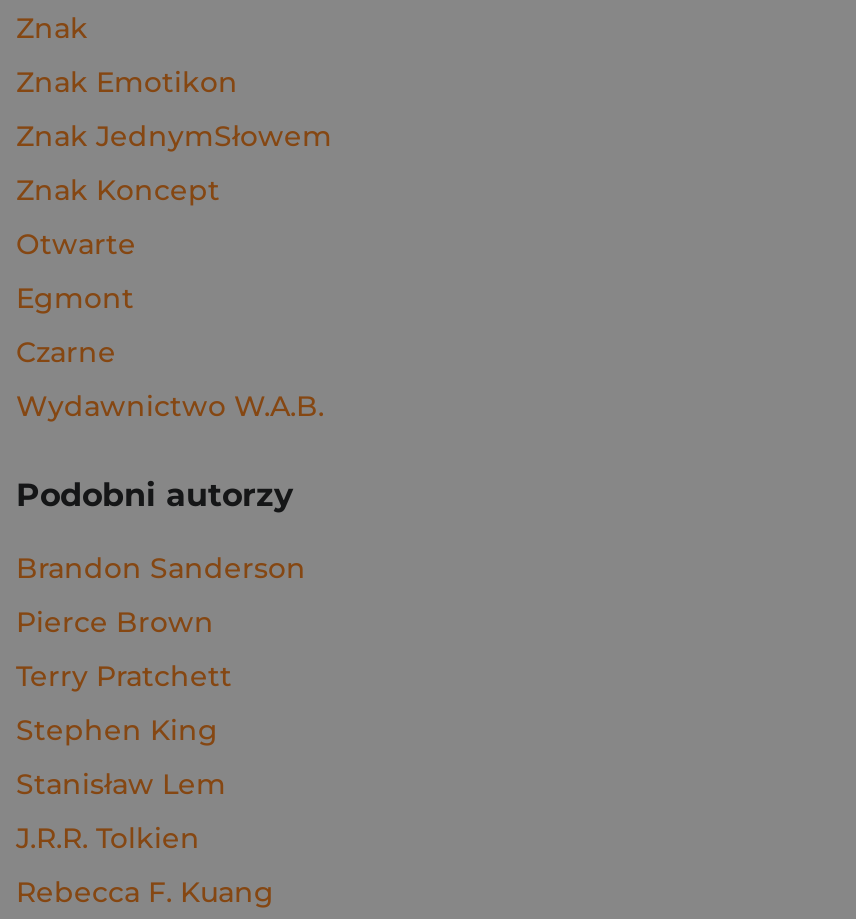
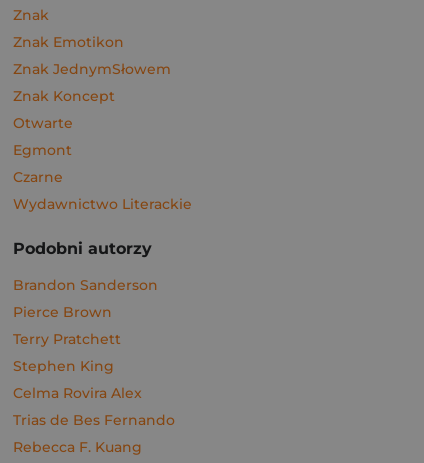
- Wydawnictwo W.A.B.
+ Wydawnictwo Literackie

- Stanisław Lem
+ Celma Rovira Alex

- J.R.R. Tolkien
+ Trias de Bes Fernando
